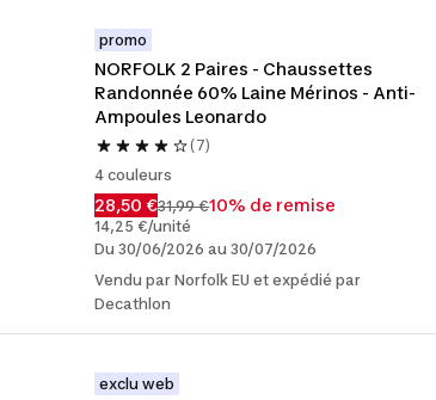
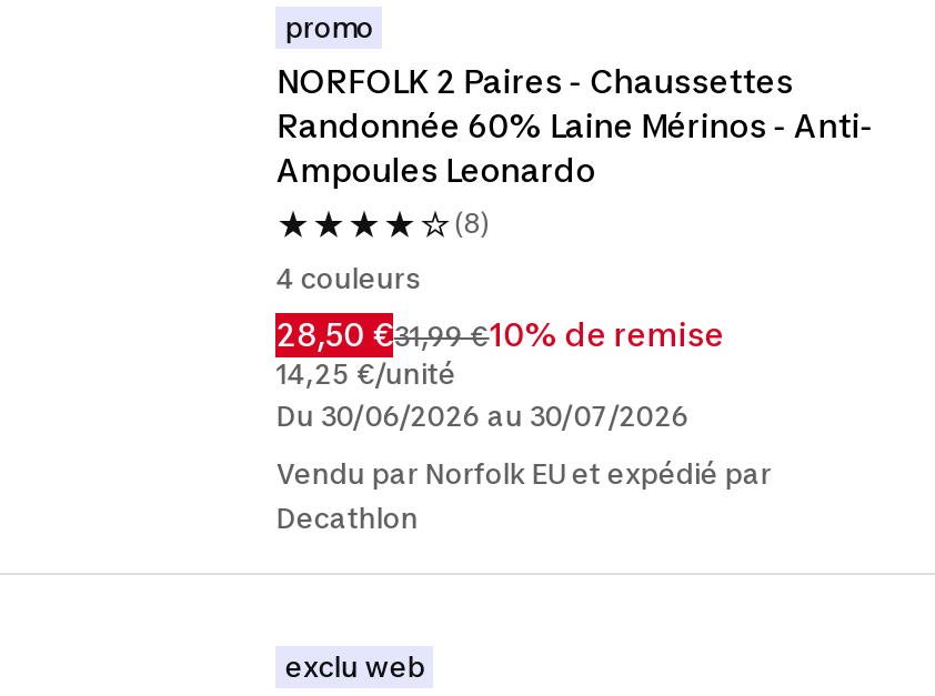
- (7)
+ (8)
